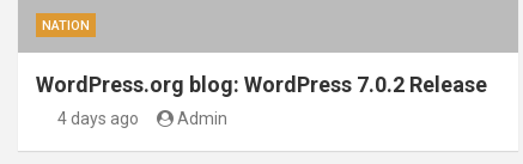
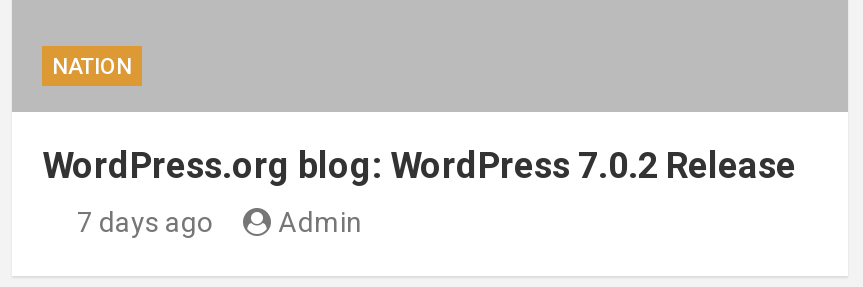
- 4 days ago
+ 7 days ago
